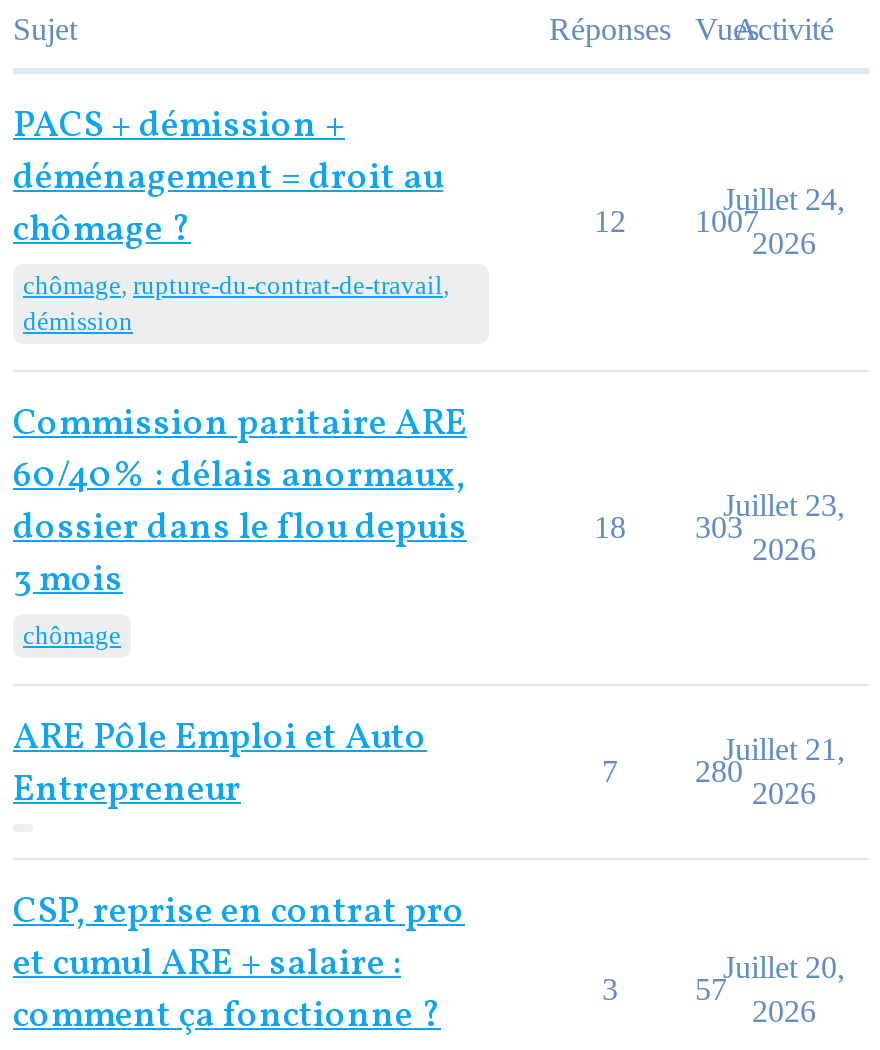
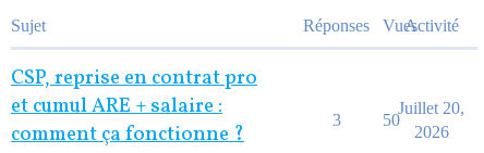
- PACS + démission +
- déménagement = droit au
- chômage ?
- chômage, rupture-du-contrat-de-travail,
- démission

- Juillet 24,
- 2026

- 12
- 1007

- Commission paritaire ARE
- 60/40% : délais anormaux,
- dossier dans le flou depuis
- 3 mois
- chômage

- Juillet 23,
- 2026

- 18
- 303

- ARE Pôle Emploi et Auto
- Entrepreneur
- 7
- 280

- Juillet 21,
- 2026

- 57
+ 50
